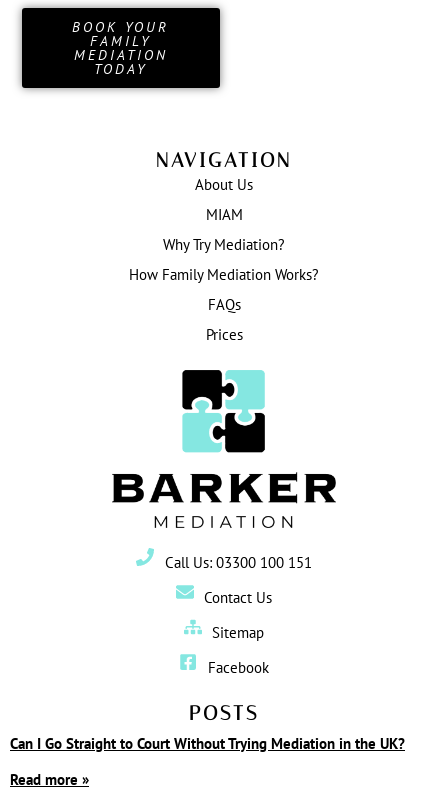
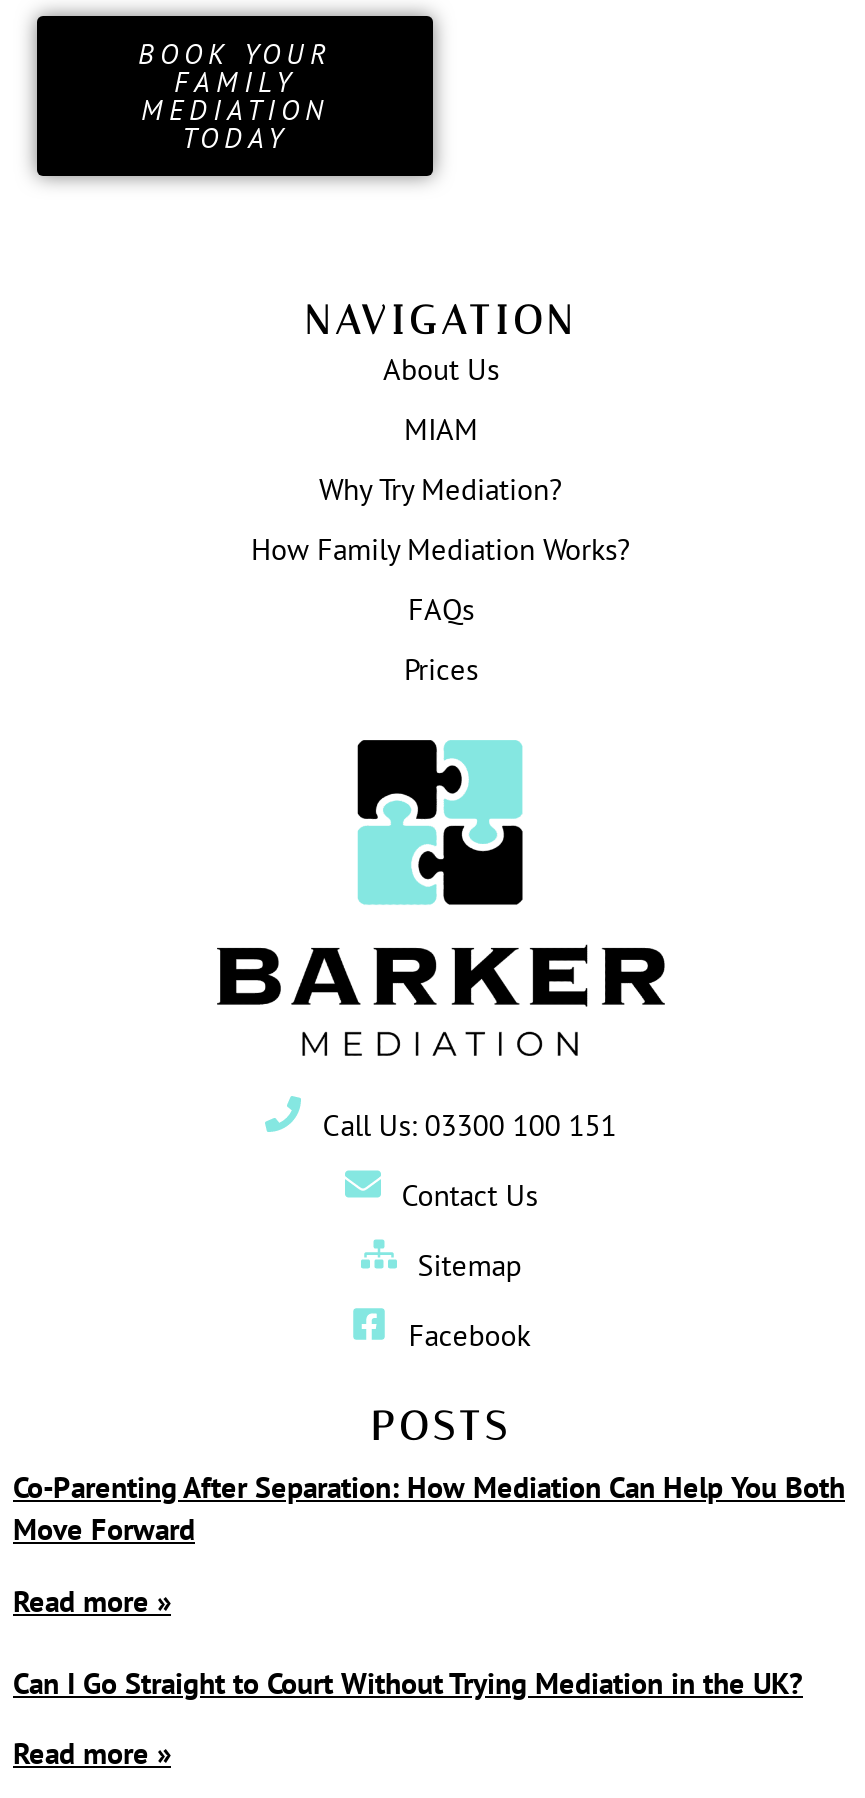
+ Co-Parenting After Separation: How Mediation Can Help You Both
+ Move Forward
+ Read more »
